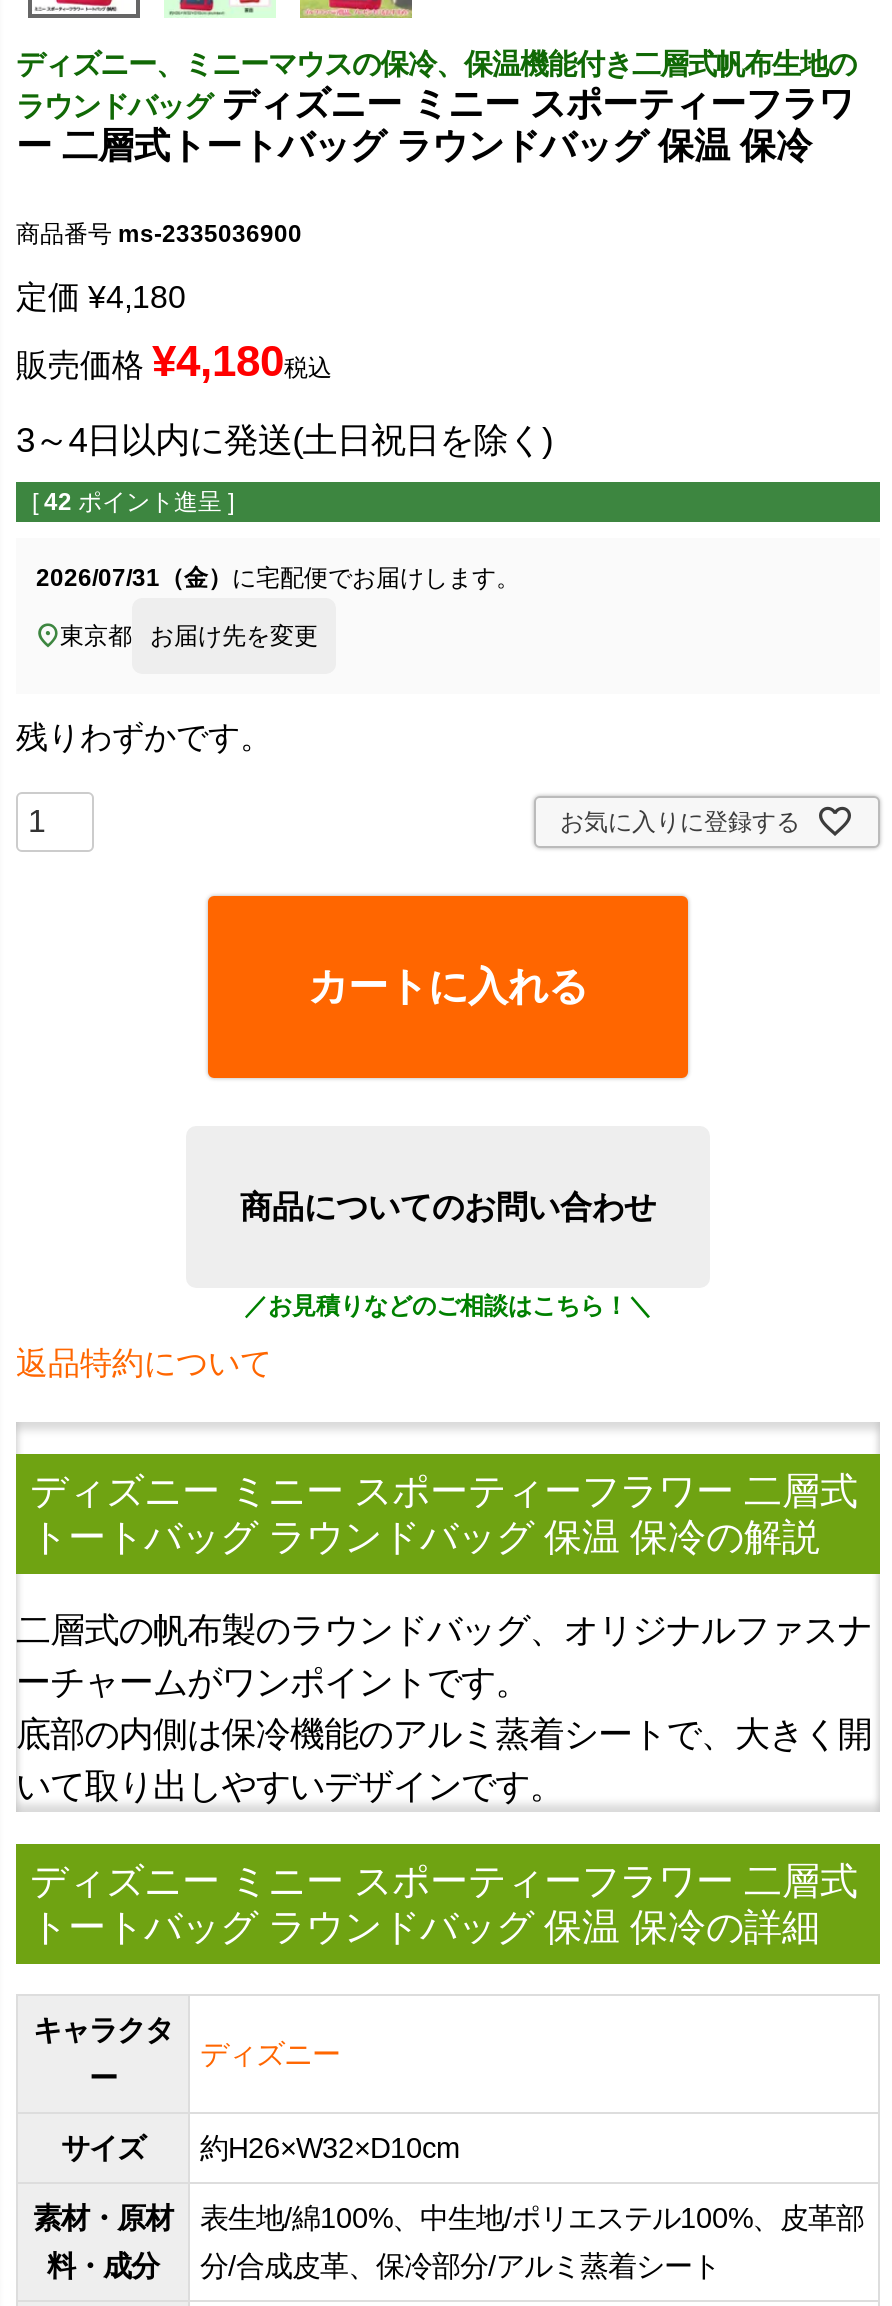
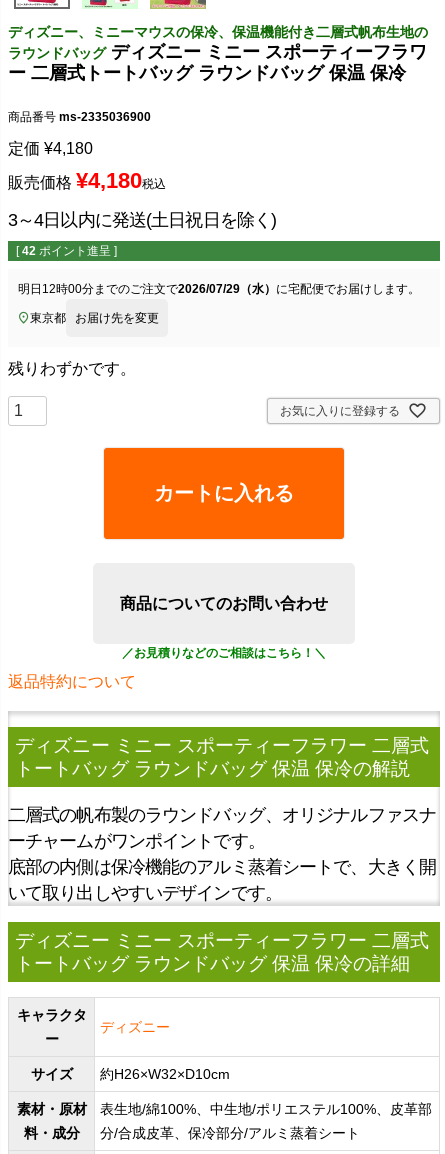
- 2026/07/31（金）に宅配便でお届けします。
+ 明日12時00分までのご注文で2026/07/29（水）に宅配便でお届けします。
